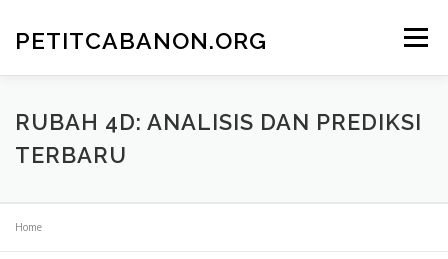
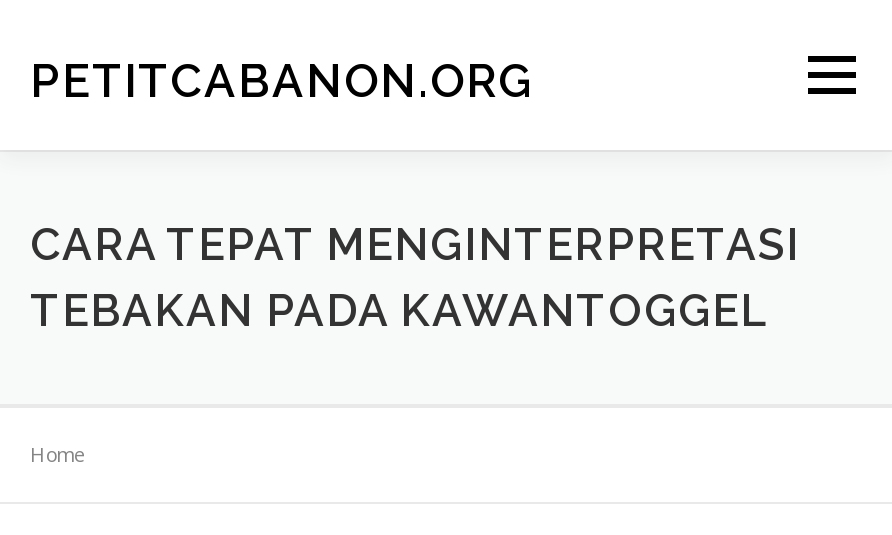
- RUBAH 4D: ANALISIS DAN PREDIKSI
- TERBARU
+ CARA TEPAT MENGINTERPRETASI
+ TEBAKAN PADA KAWANTOGGEL
